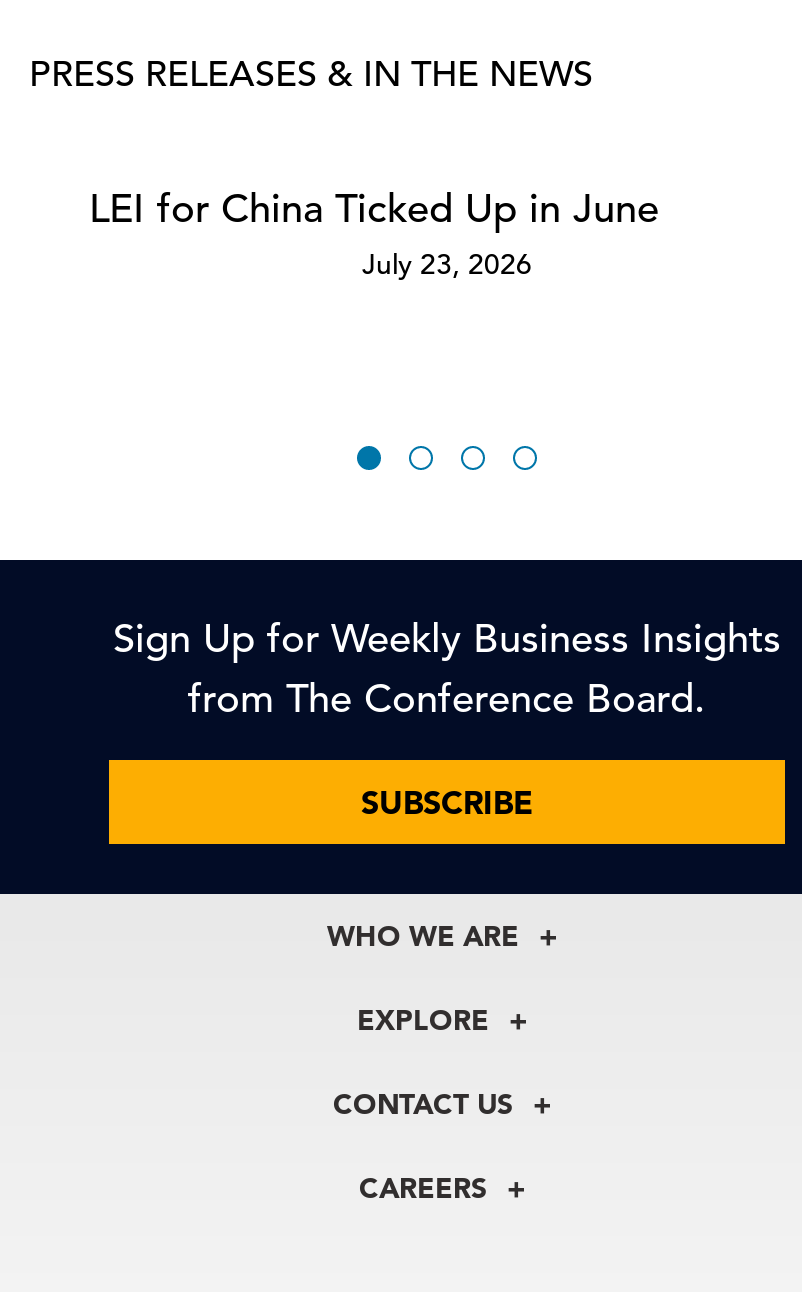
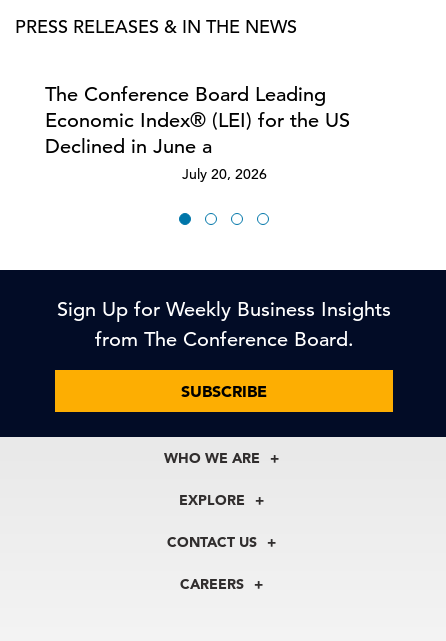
- LEI for China Ticked Up in June
- July 23, 2026
+ The Conference Board Leading
+ Economic Index® (LEI) for the US
+ Declined in June a
+ July 20, 2026
